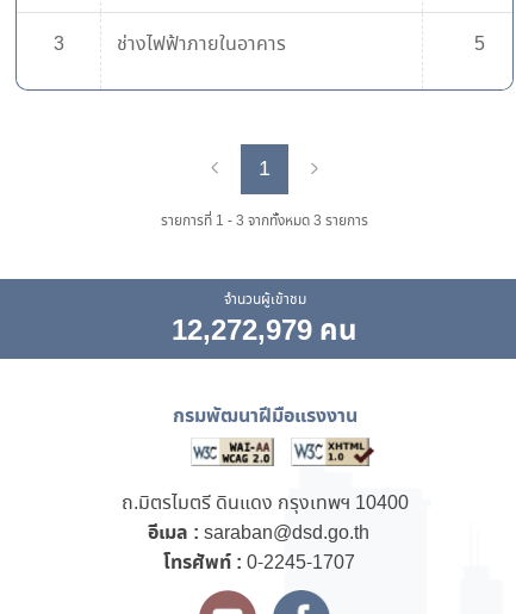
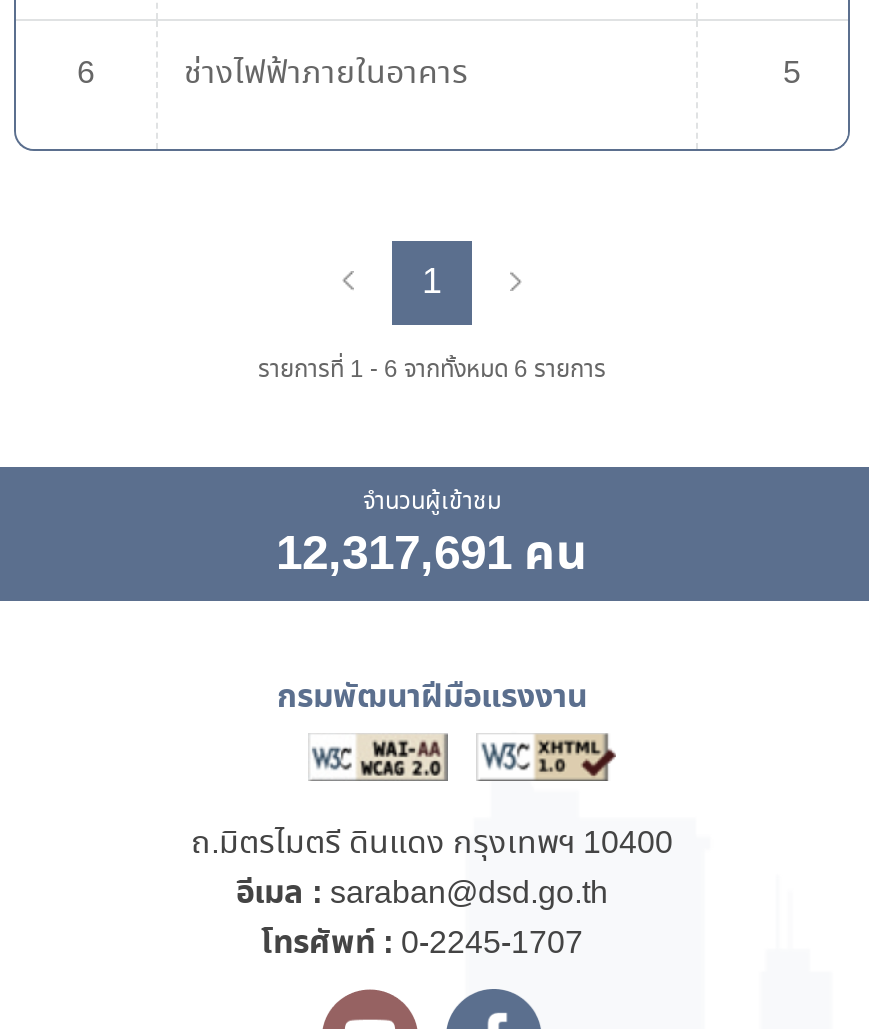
- 3 ช่างไฟฟ้าภายในอาคาร
+ 6 ช่างไฟฟ้าภายในอาคาร

- รายการที่ 1 - 3 จากทั้งหมด 3 รายการ
+ รายการที่ 1 - 6 จากทั้งหมด 6 รายการ

- 12,272,979 คน
+ 12,317,691 คน
